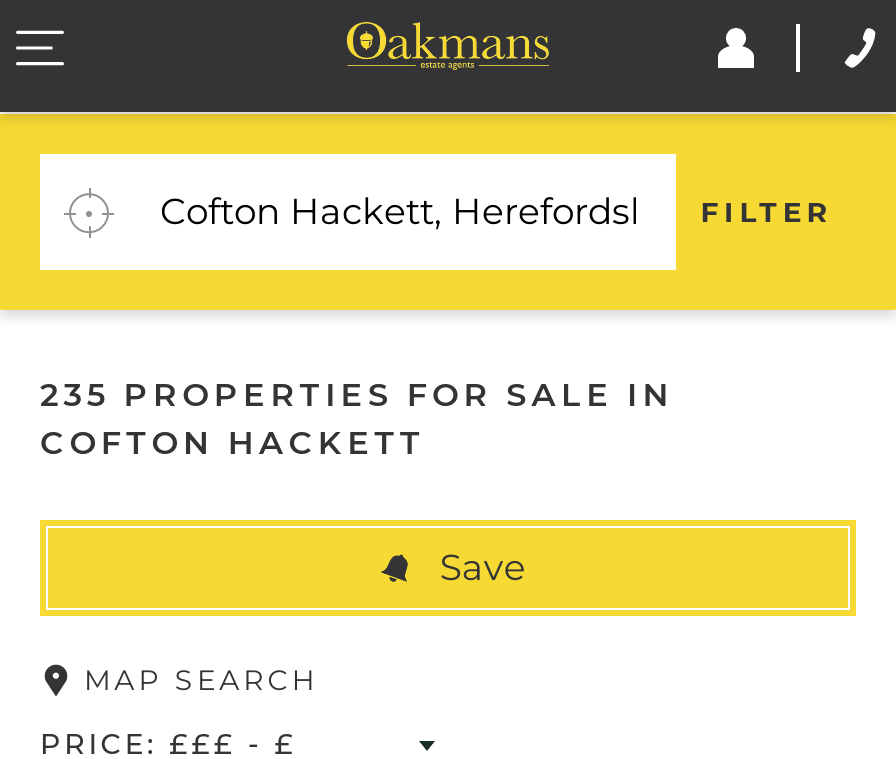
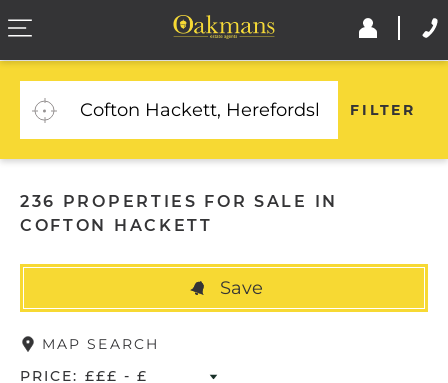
- 235 PROPERTIES FOR SALE IN
+ 236 PROPERTIES FOR SALE IN
